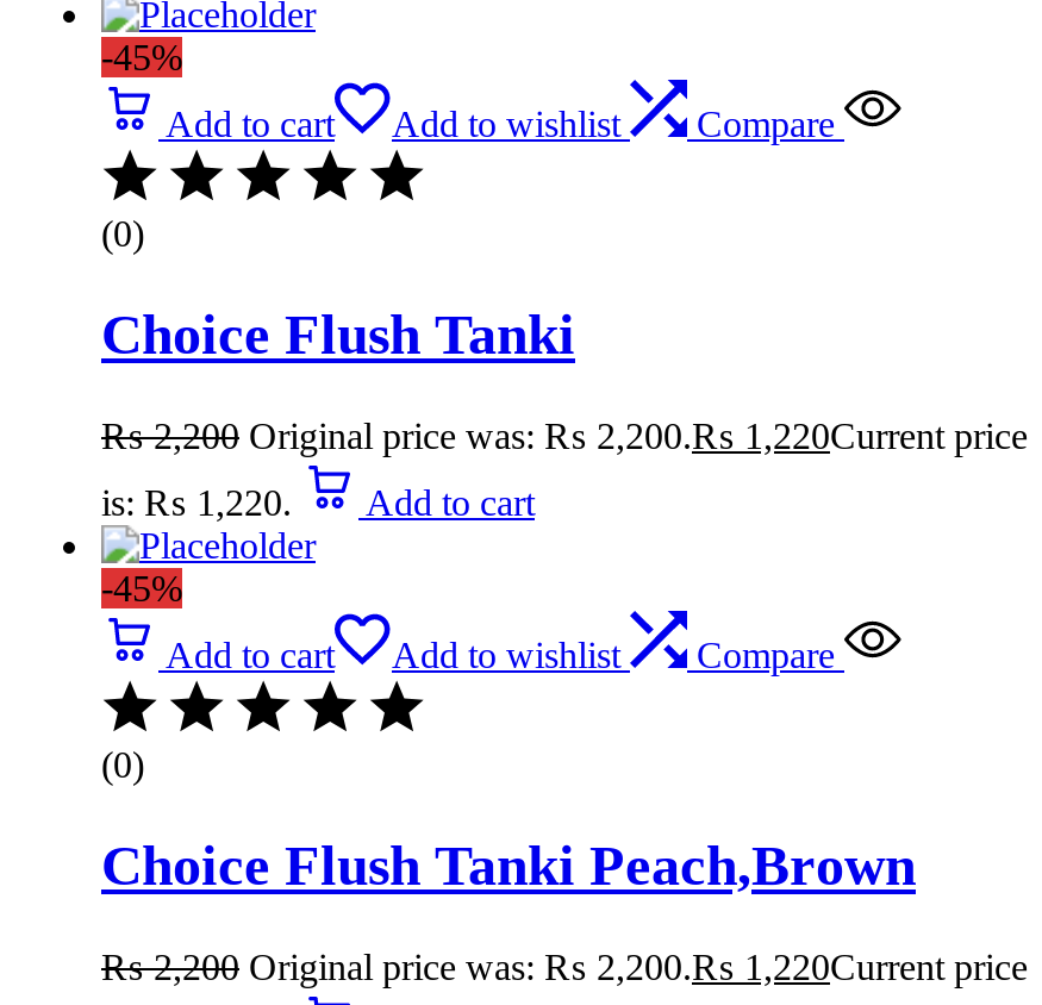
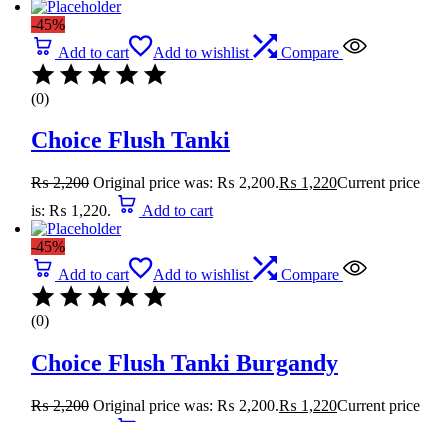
- Choice Flush Tanki Peach,Brown
+ Choice Flush Tanki Burgandy
